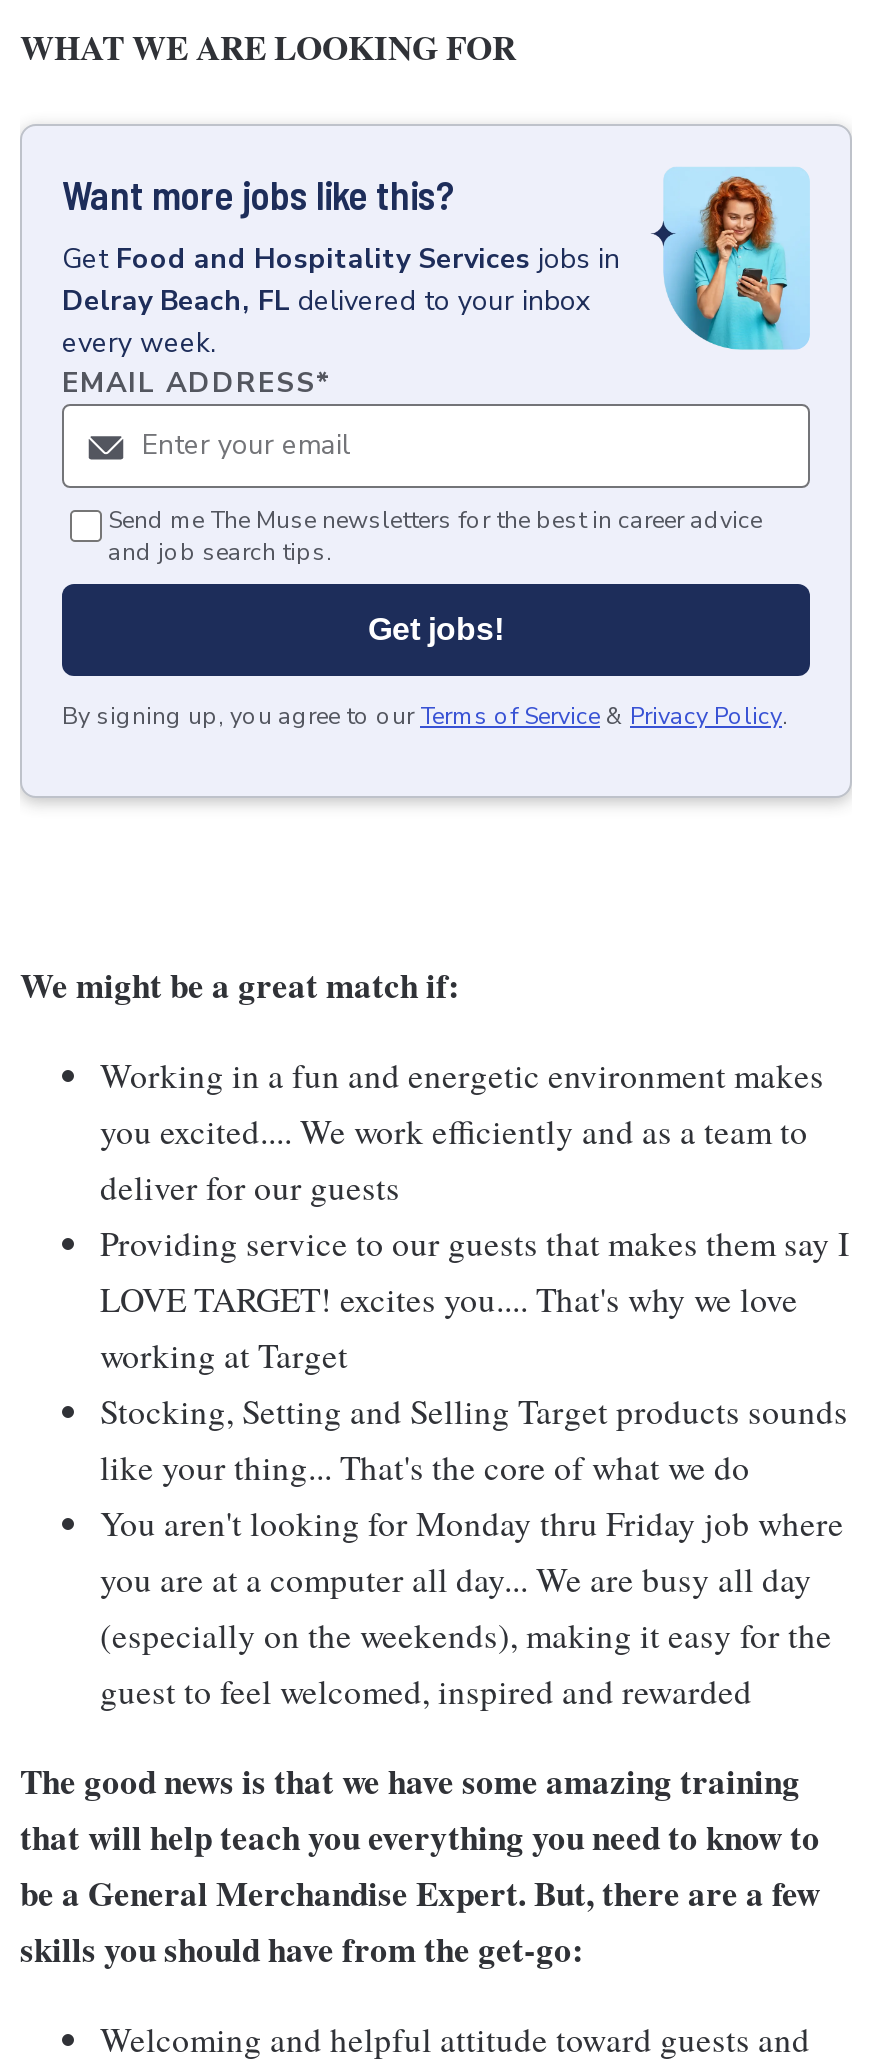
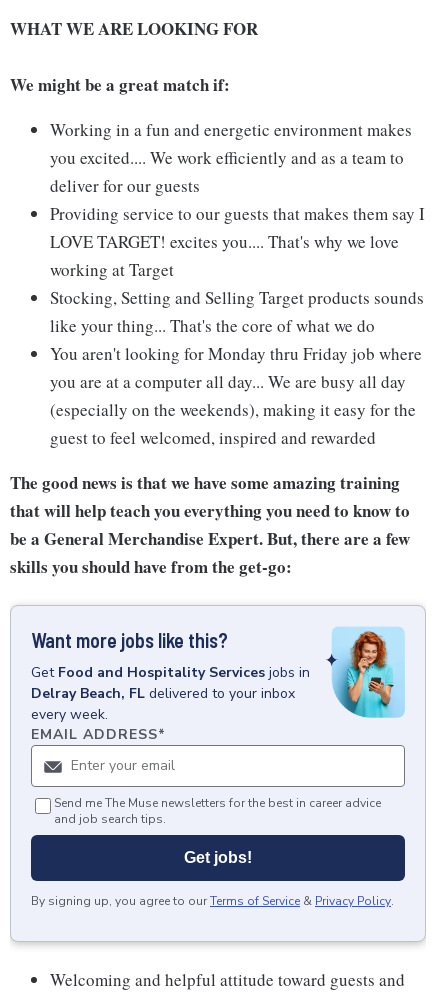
moved down: [image] | Want more jobs like this? | Get Food and Hospitality Services jobs in | Delray Beach, FL delivered to your inbox | every week. | EMAIL ADDRESS*

moved down: Send me The Muse newsletters for the best in career advice | and job search tips. | Get jobs! | By signing up, you agree to our Terms of Service & Privacy Policy.

moved up: We might be a great match if: | Working in a fun and energetic environment makes | you excited.... We work efficiently and as a team to | ... | be a General Merchandise Expert. But, there are a few | skills you should have from the get-go:
